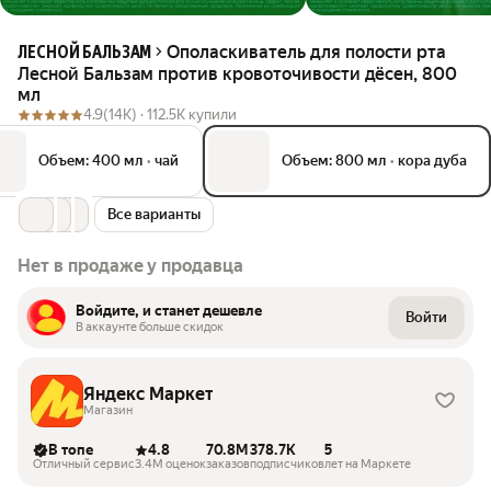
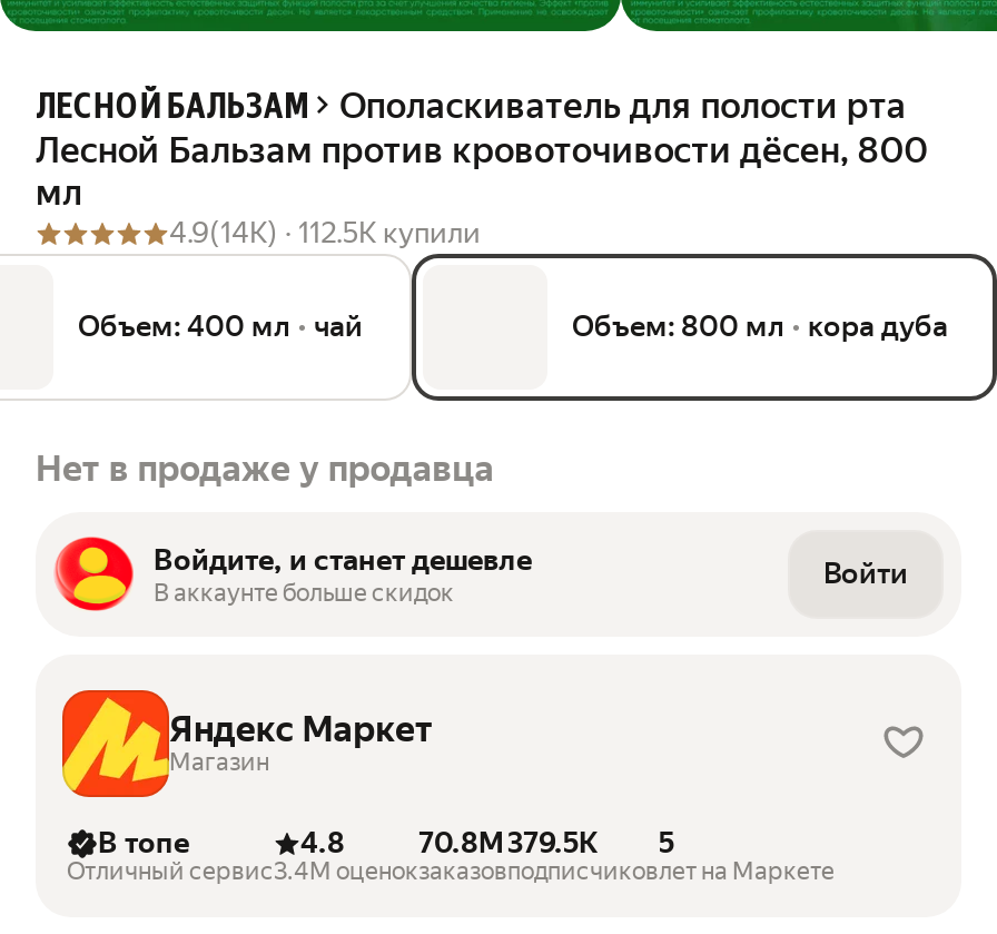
- Все варианты

- 70.8M 378.7K 5
+ 70.8M 379.5K 5
